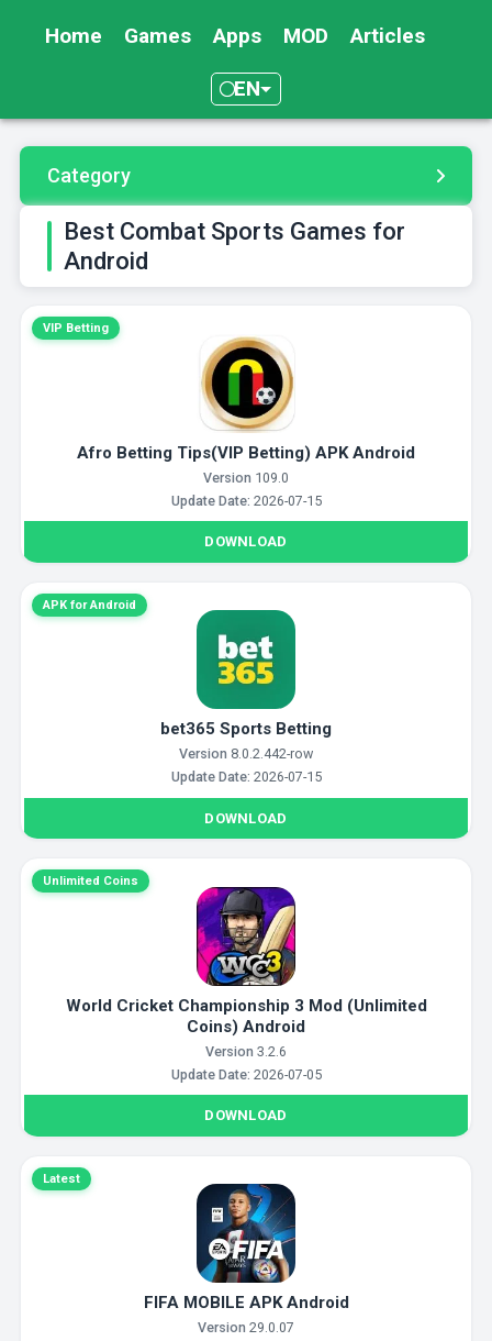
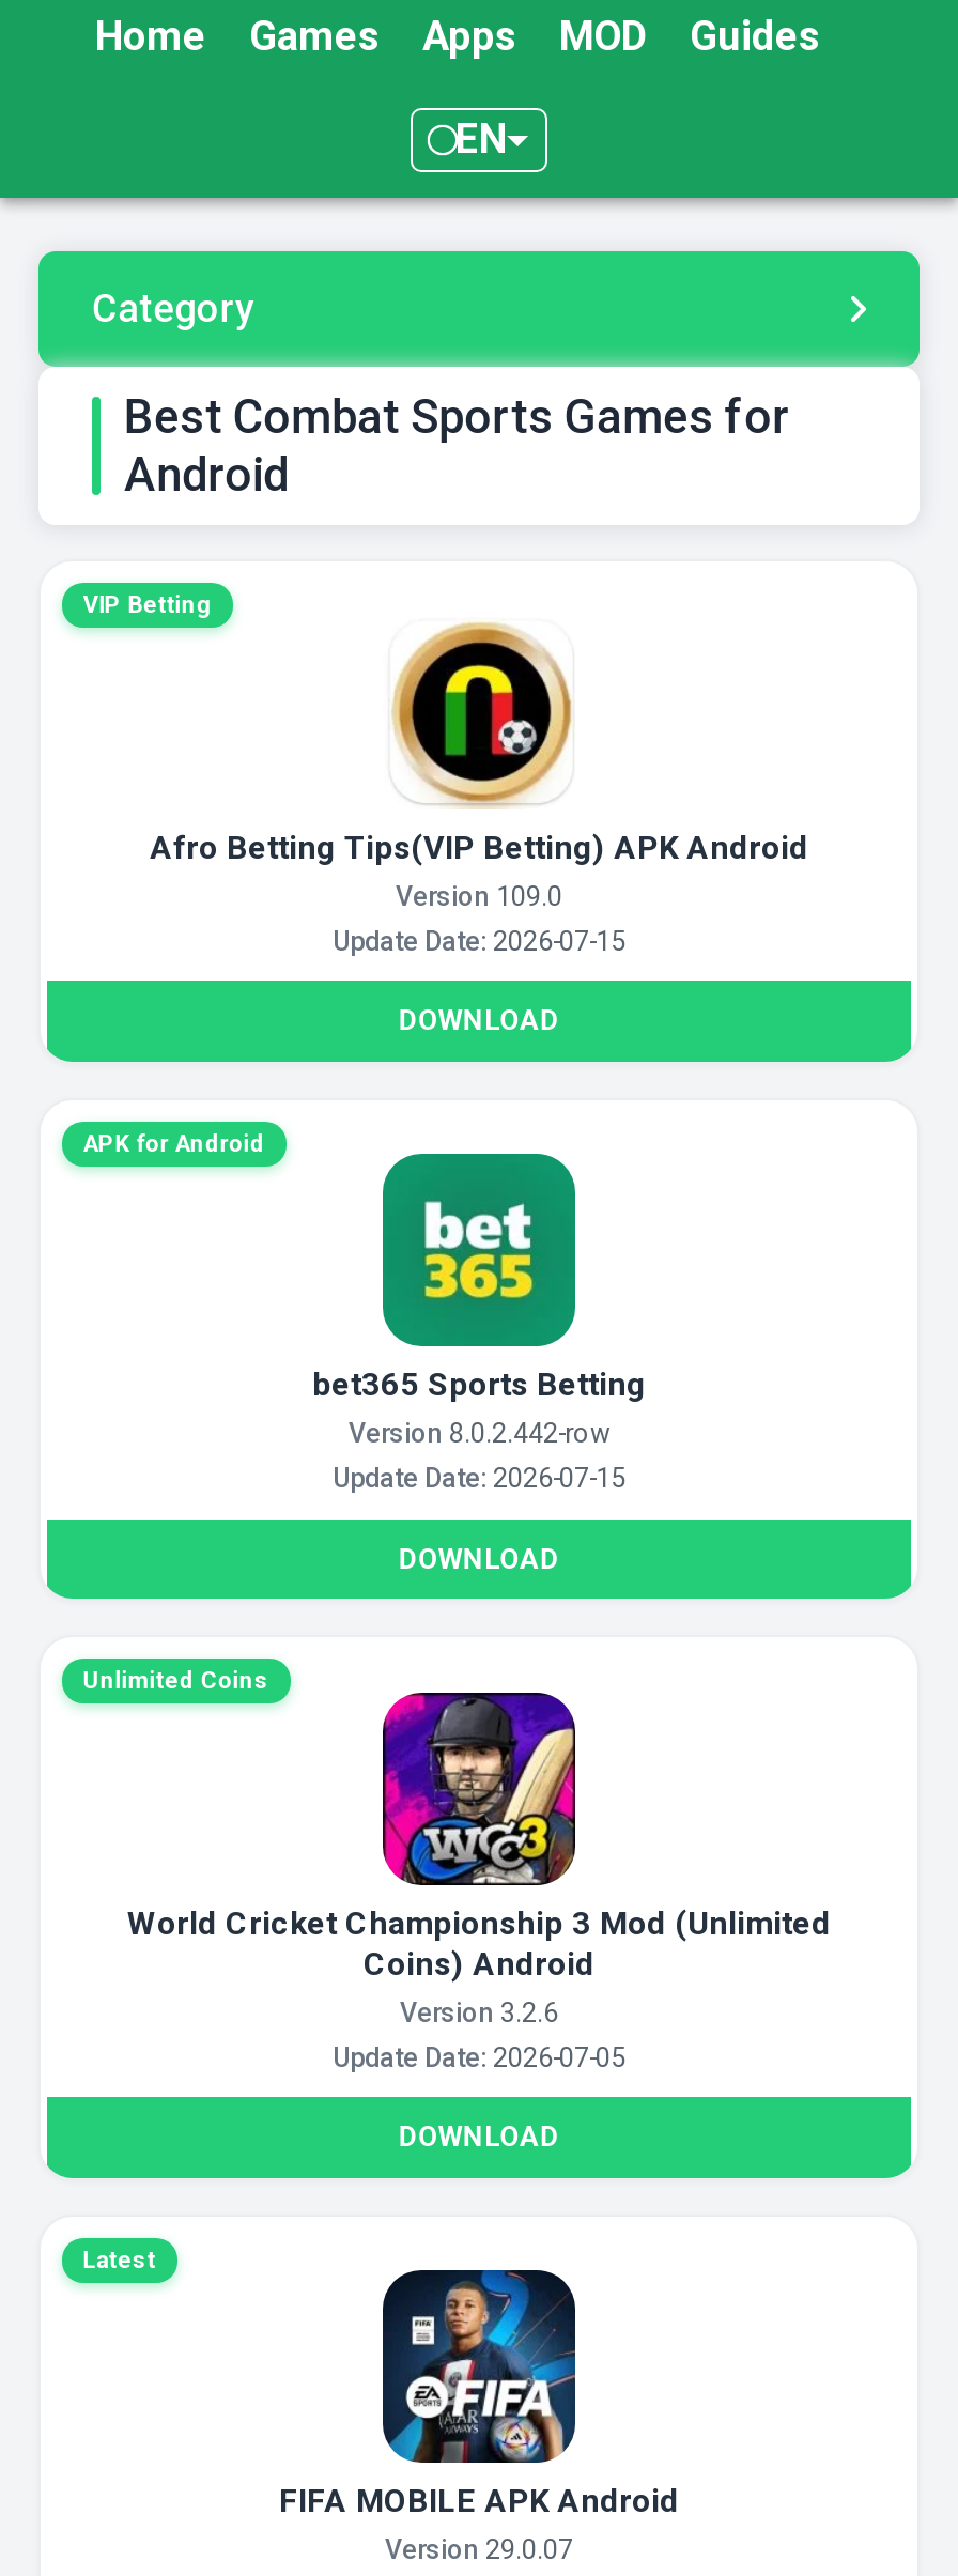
- Articles
+ Guides
